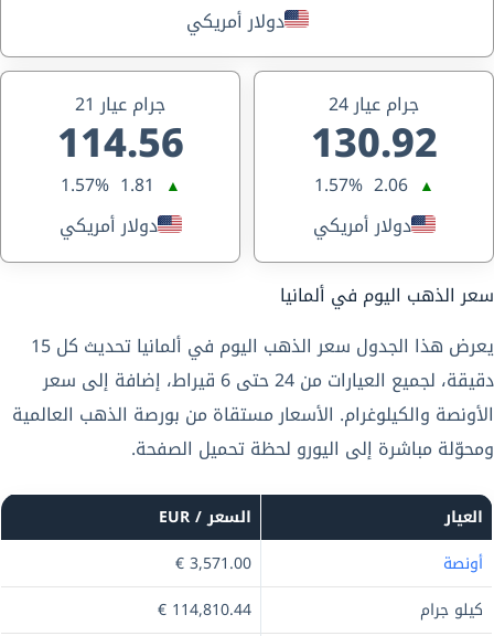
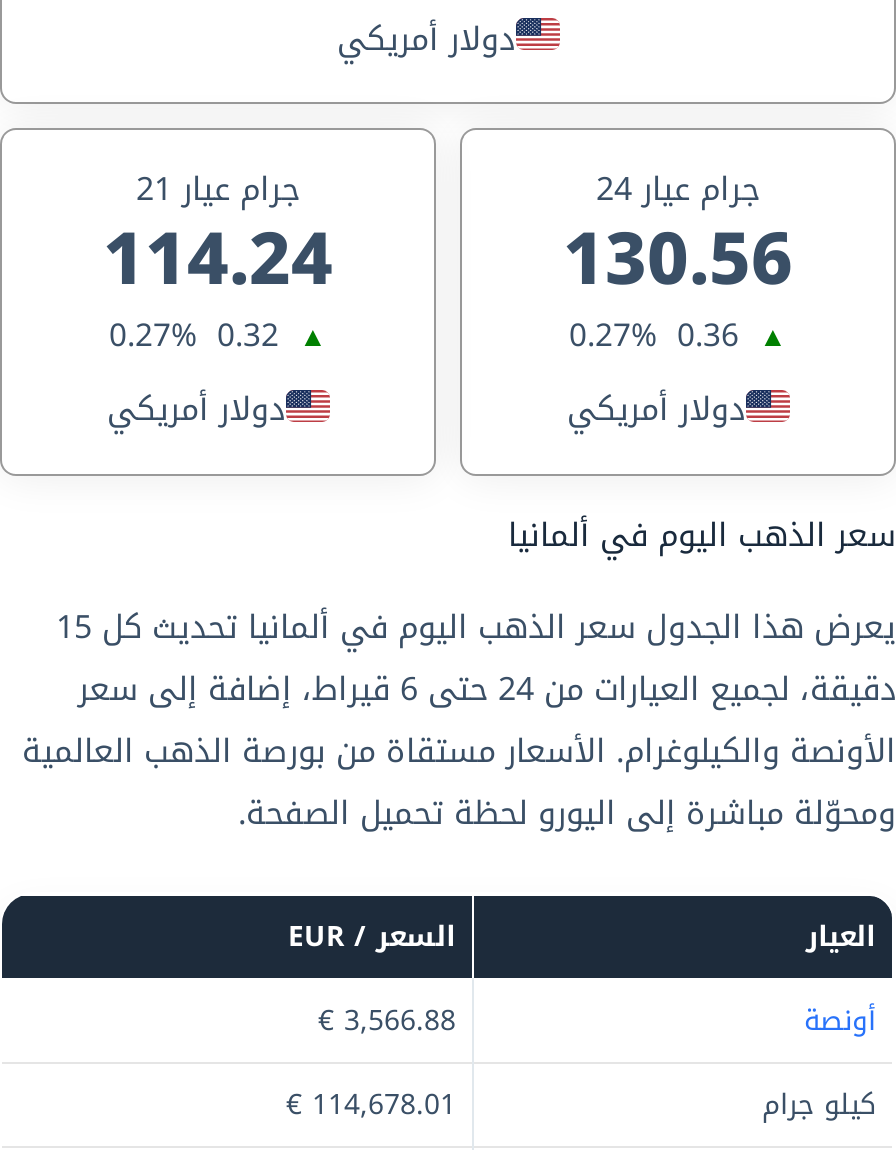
- 114.56
+ 114.24

- 130.92
+ 130.56

- 1.57%
+ 0.27%

- 1.81
+ 0.32

- 1.57%
+ 0.27%

- 2.06
+ 0.36

- 3,571.00 €
+ 3,566.88 €

- 114,810.44 €
+ 114,678.01 €
